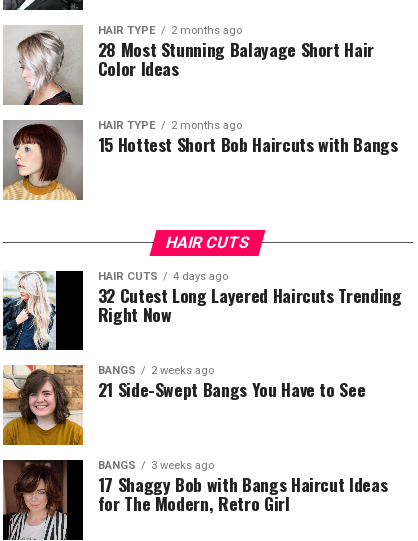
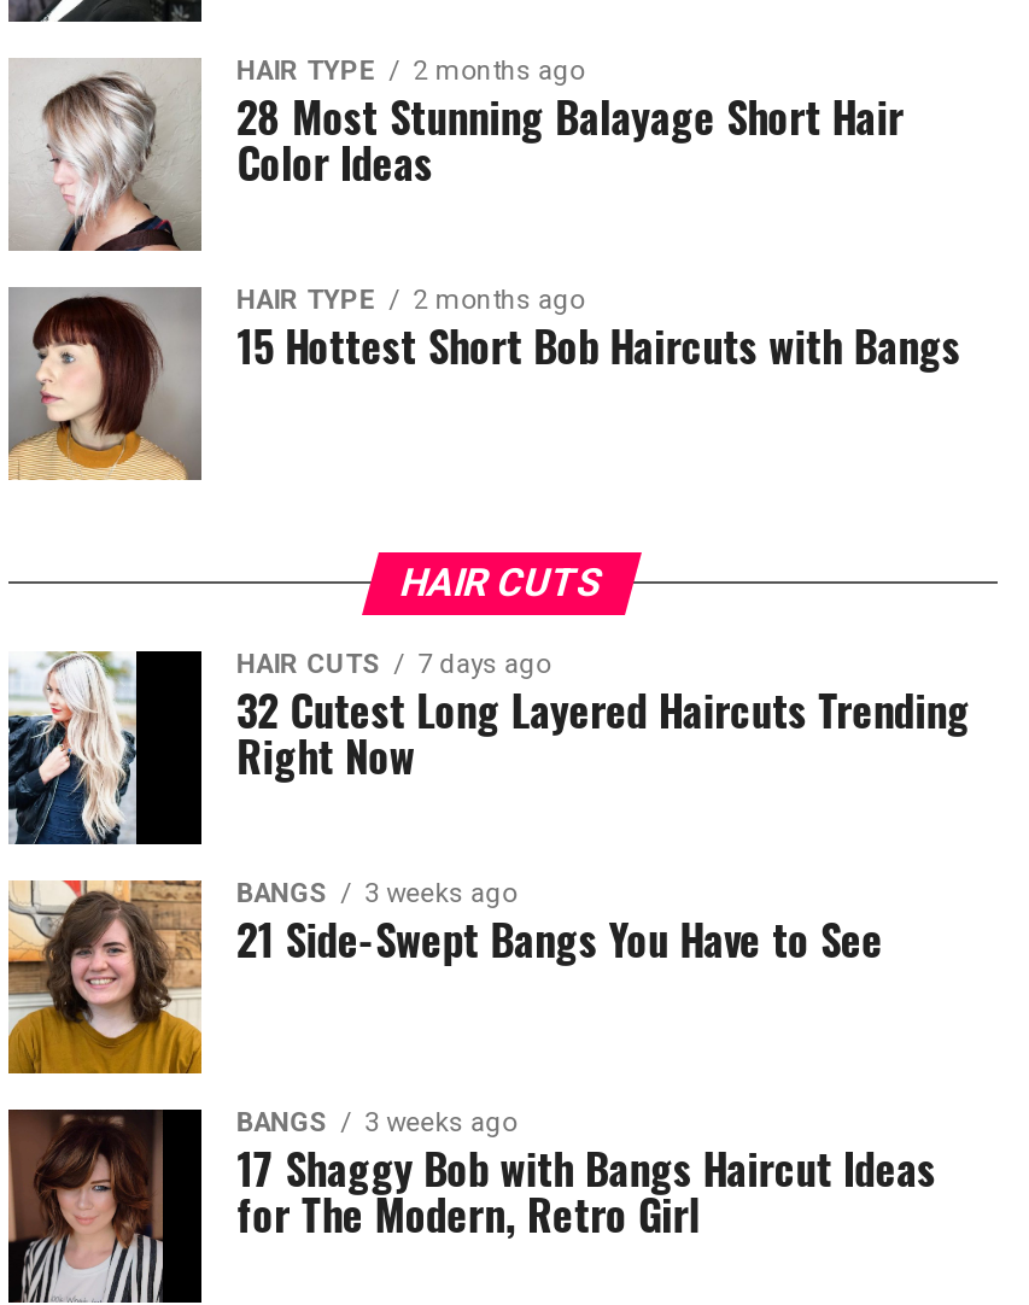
- HAIR CUTS 4 days ago
+ HAIR CUTS 7 days ago

- BANGS 2 weeks ago
+ BANGS 3 weeks ago
